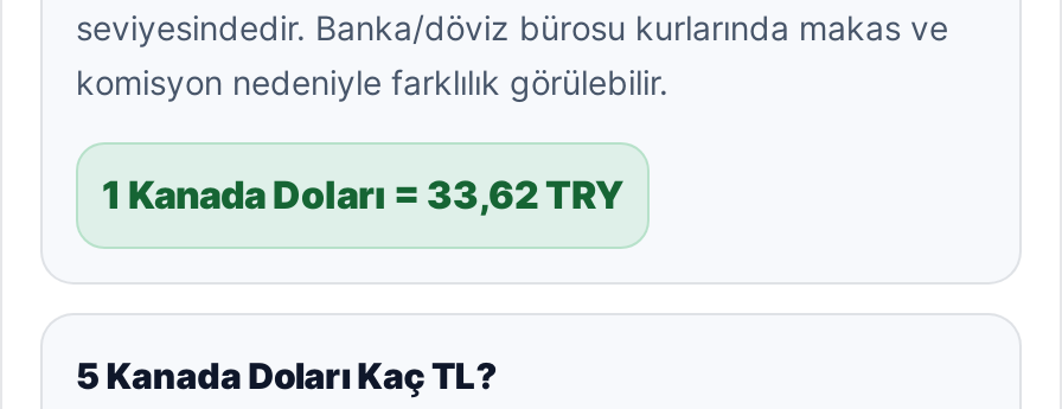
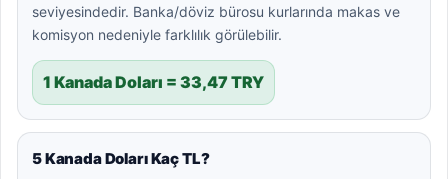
- 1 Kanada Doları = 33,62 TRY
+ 1 Kanada Doları = 33,47 TRY
